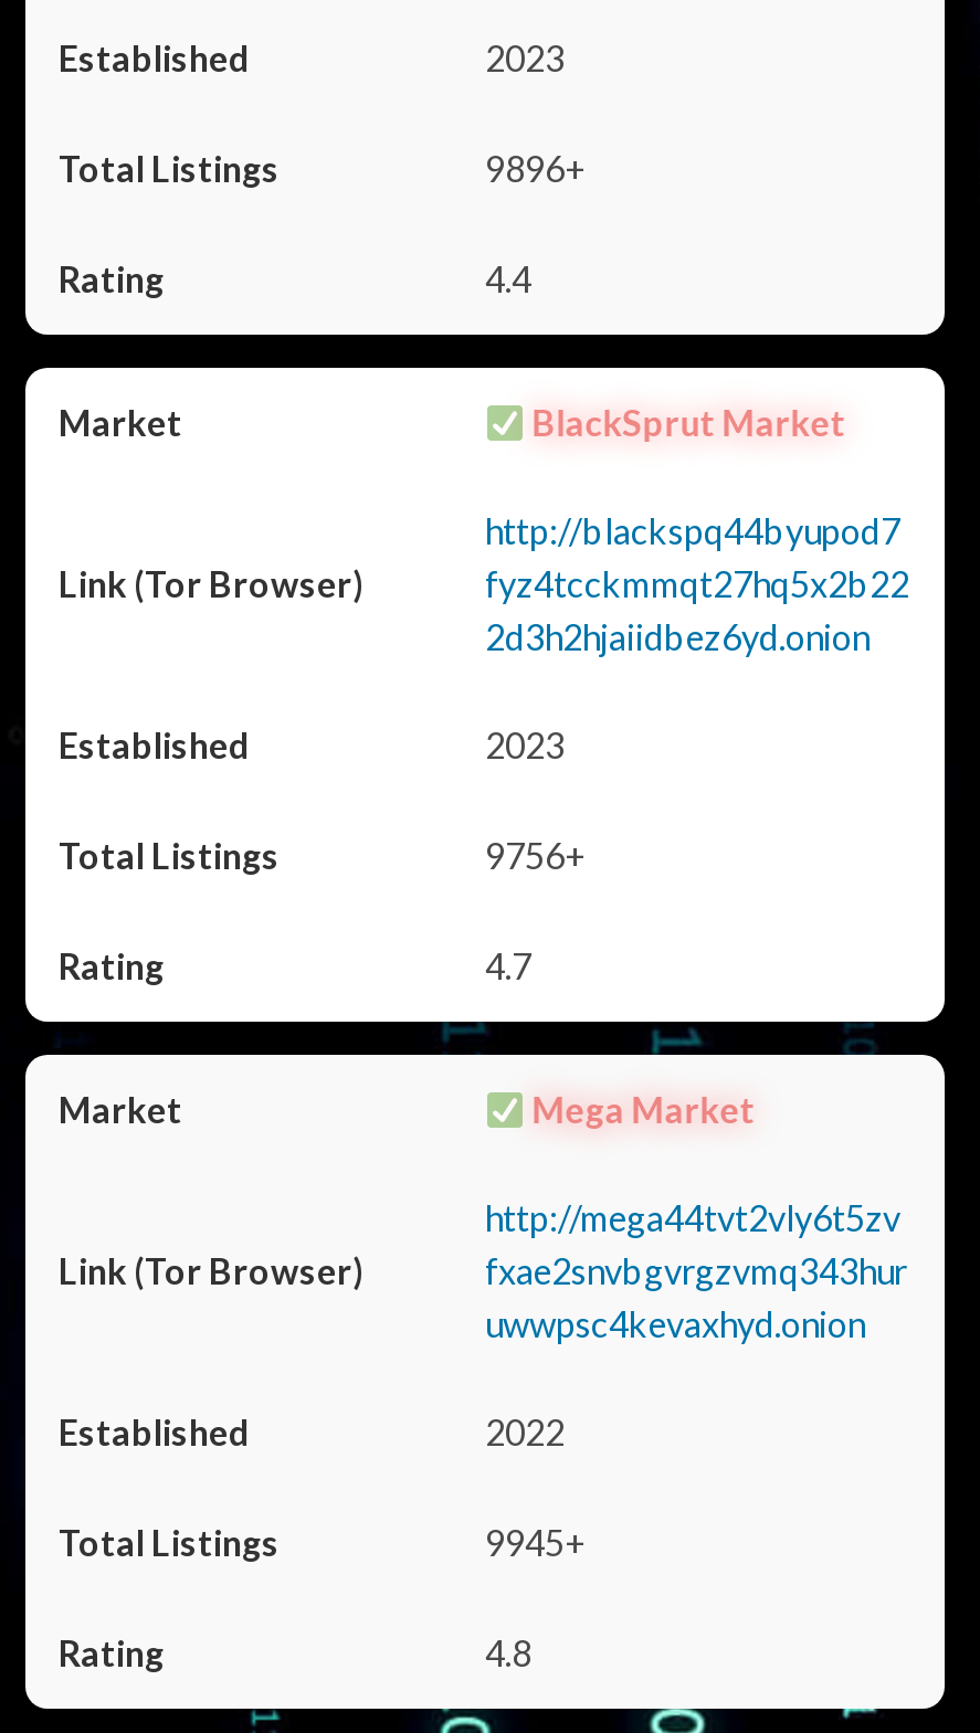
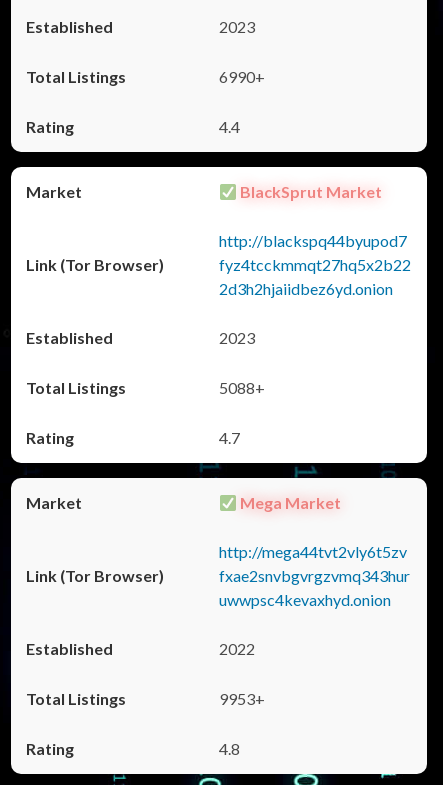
- 9896+
+ 6990+

- 9756+
+ 5088+

- 9945+
+ 9953+
